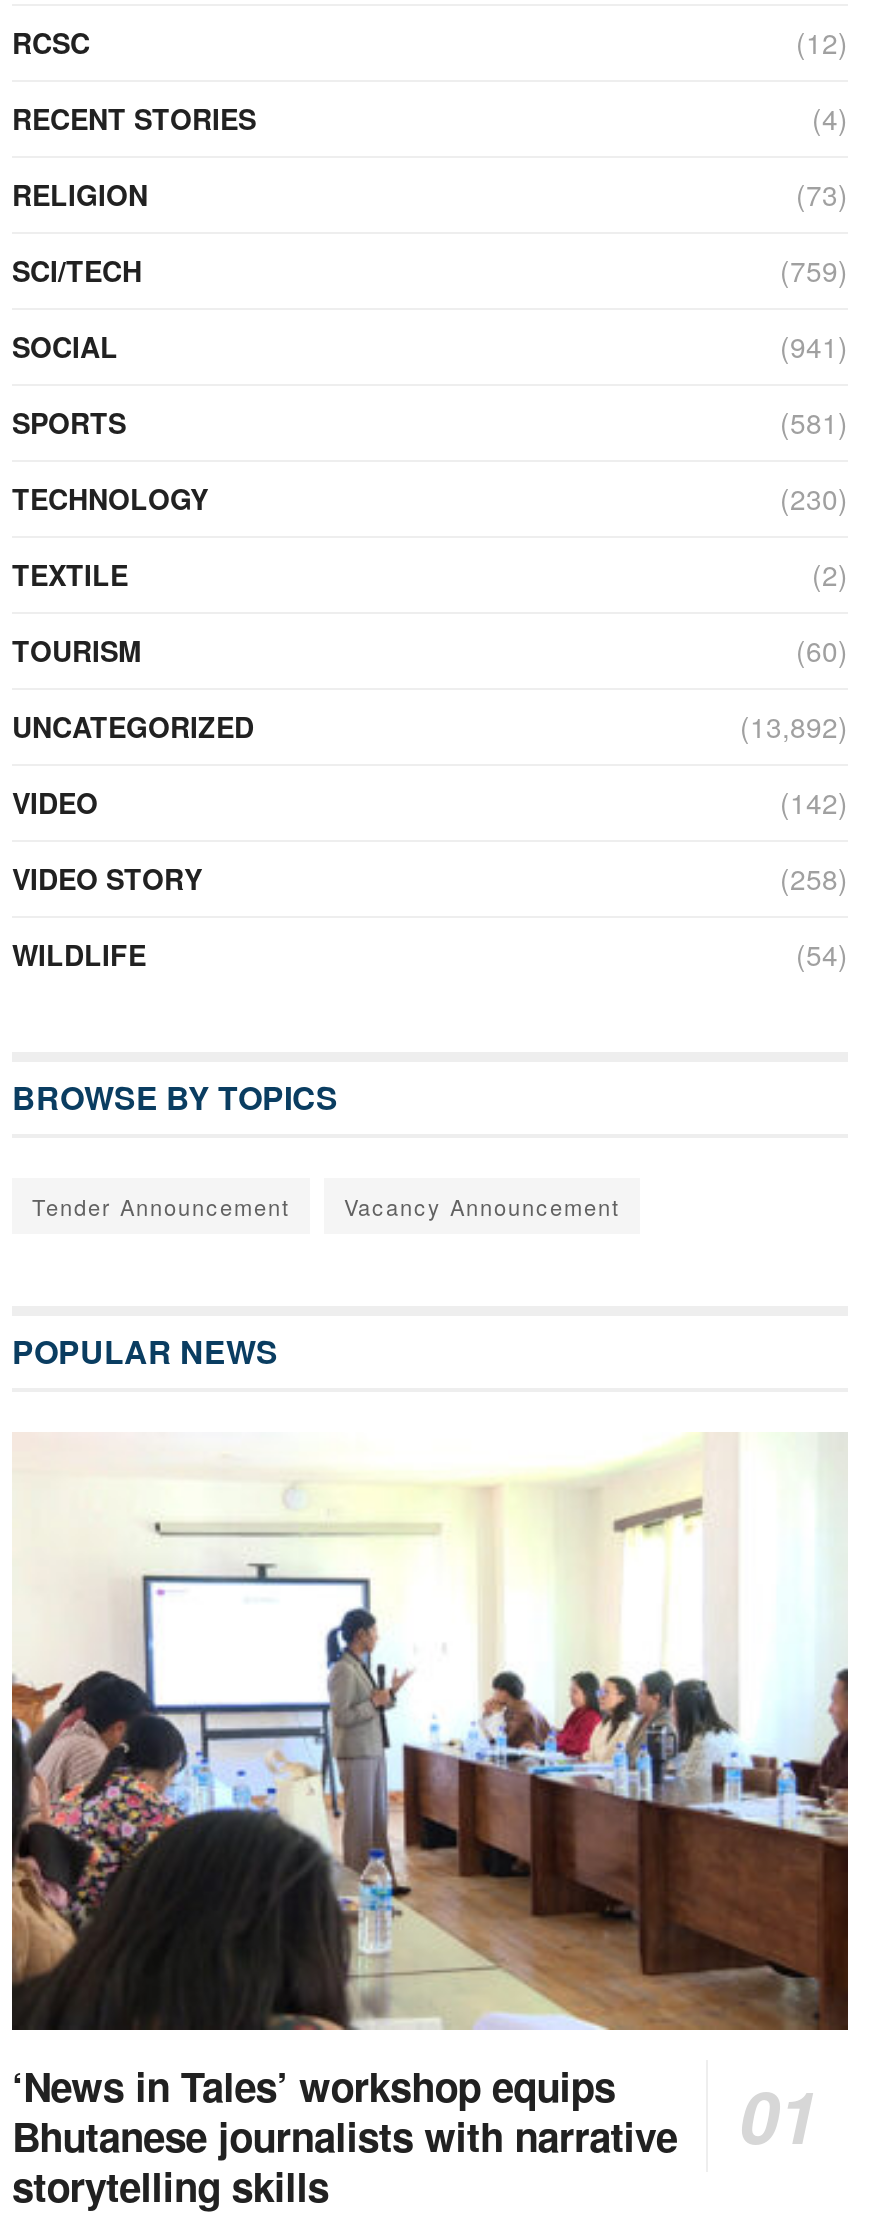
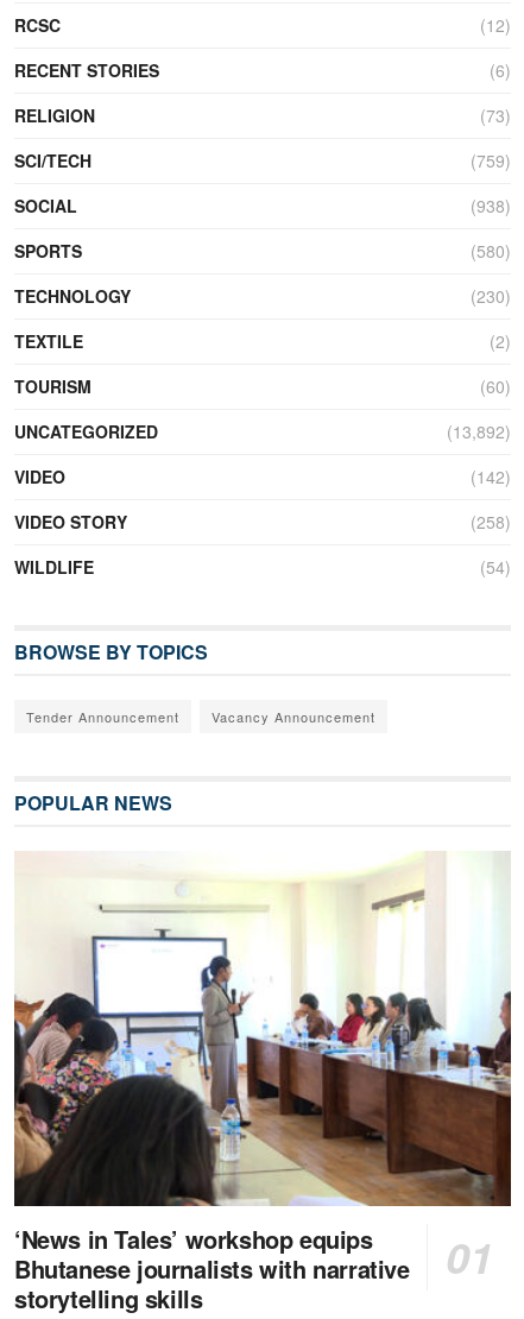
- (4)
+ (6)

- (941)
+ (938)

- (581)
+ (580)
